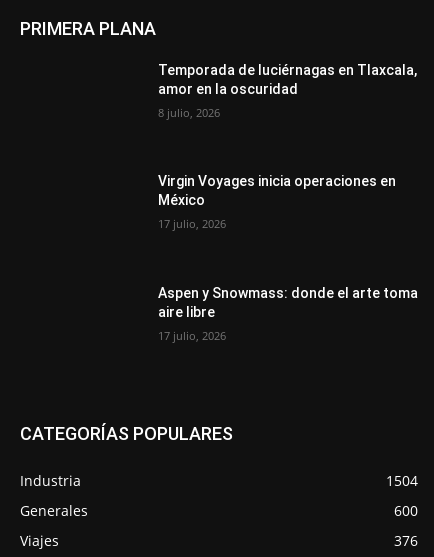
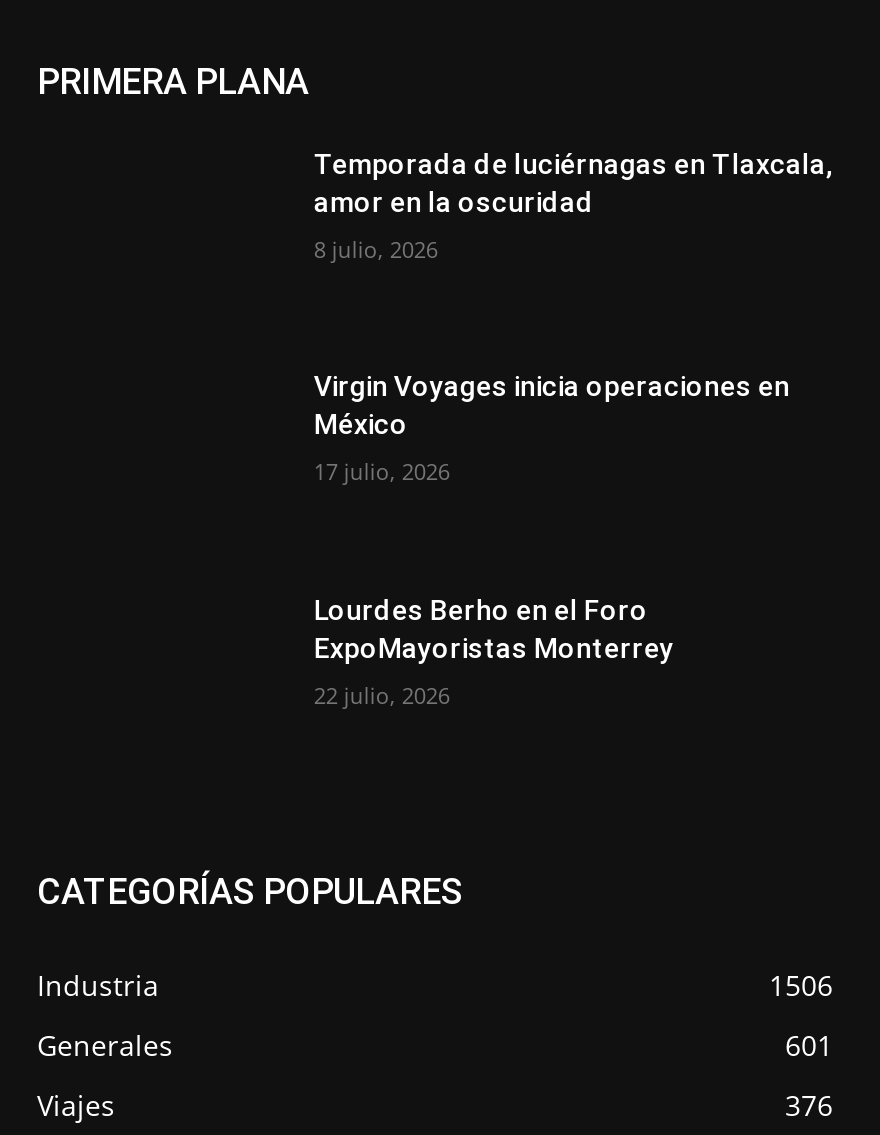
- Aspen y Snowmass: donde el arte toma
- aire libre
+ Lourdes Berho en el Foro
+ ExpoMayoristas Monterrey

- 17 julio, 2026
+ 22 julio, 2026

- 1504
+ 1506

- 600
+ 601
